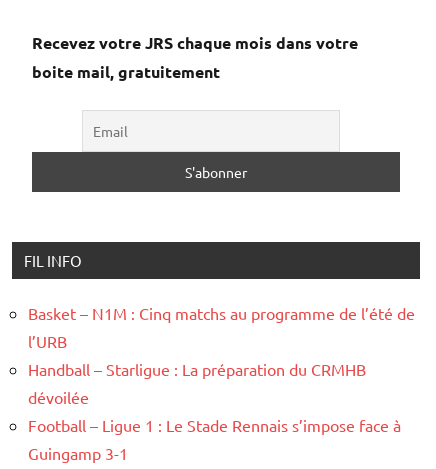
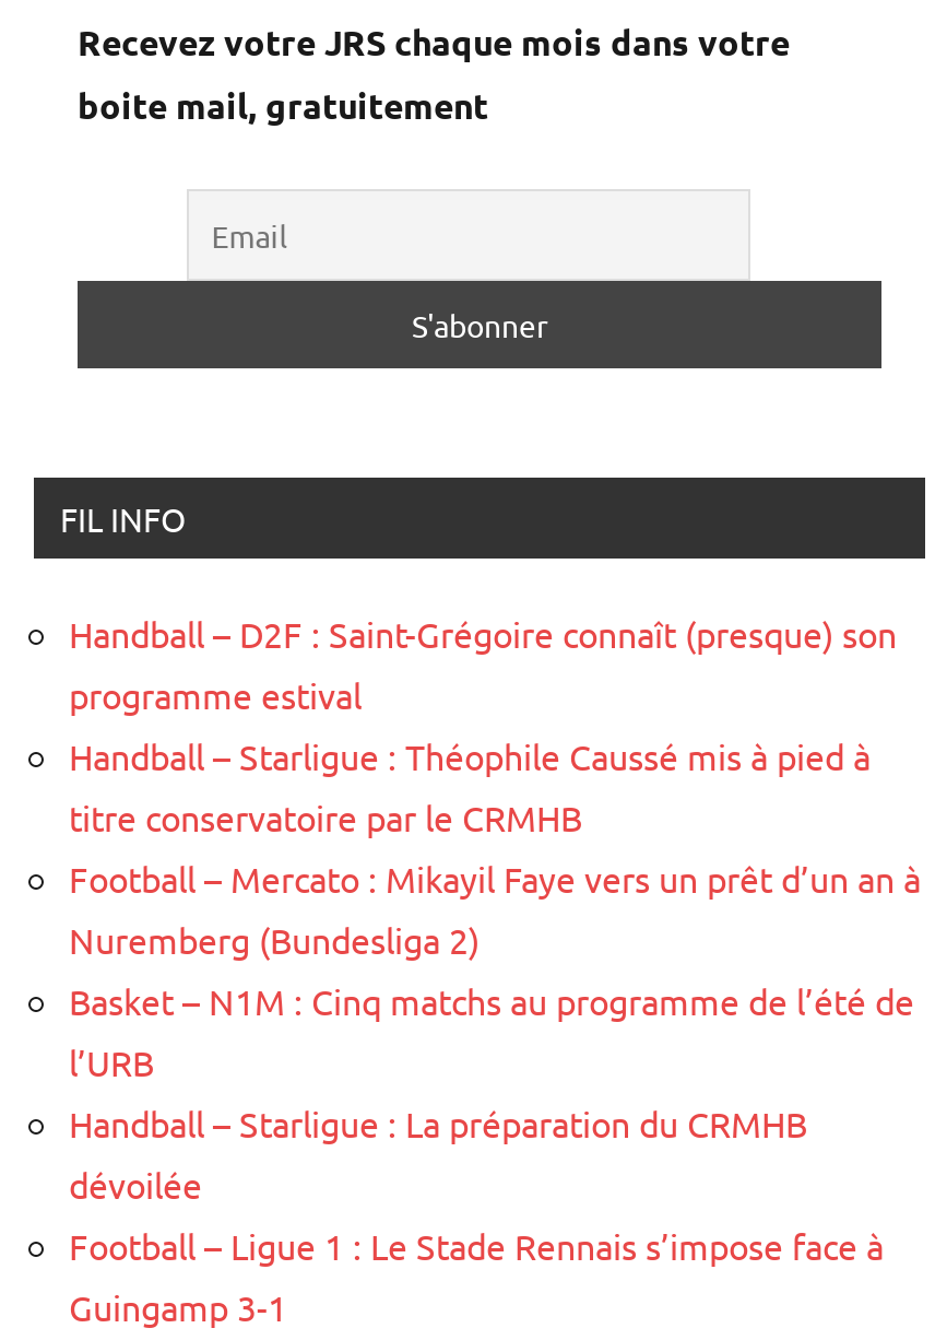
+ Handball – D2F : Saint-Grégoire connaît (presque) son
+ programme estival
+ Handball – Starligue : Théophile Caussé mis à pied à
+ titre conservatoire par le CRMHB
+ Football – Mercato : Mikayil Faye vers un prêt d’un an à
+ Nuremberg (Bundesliga 2)
